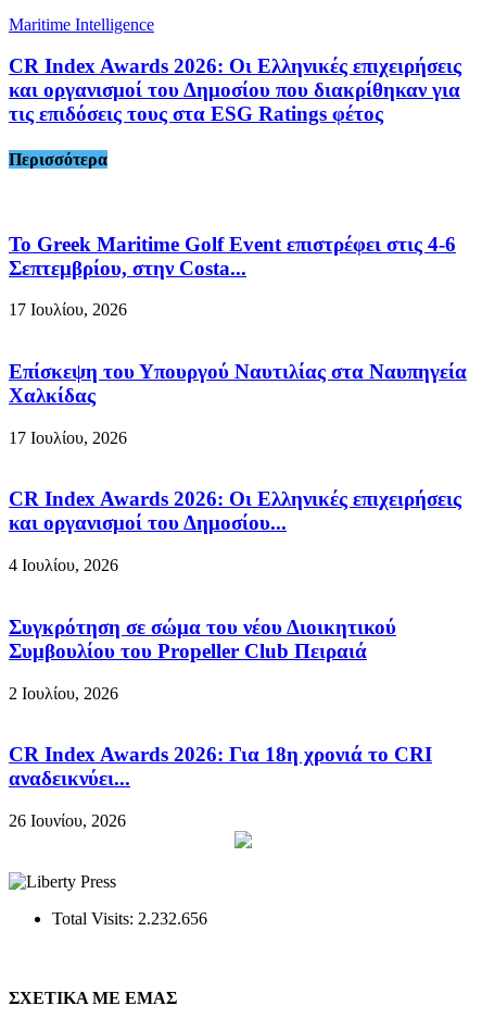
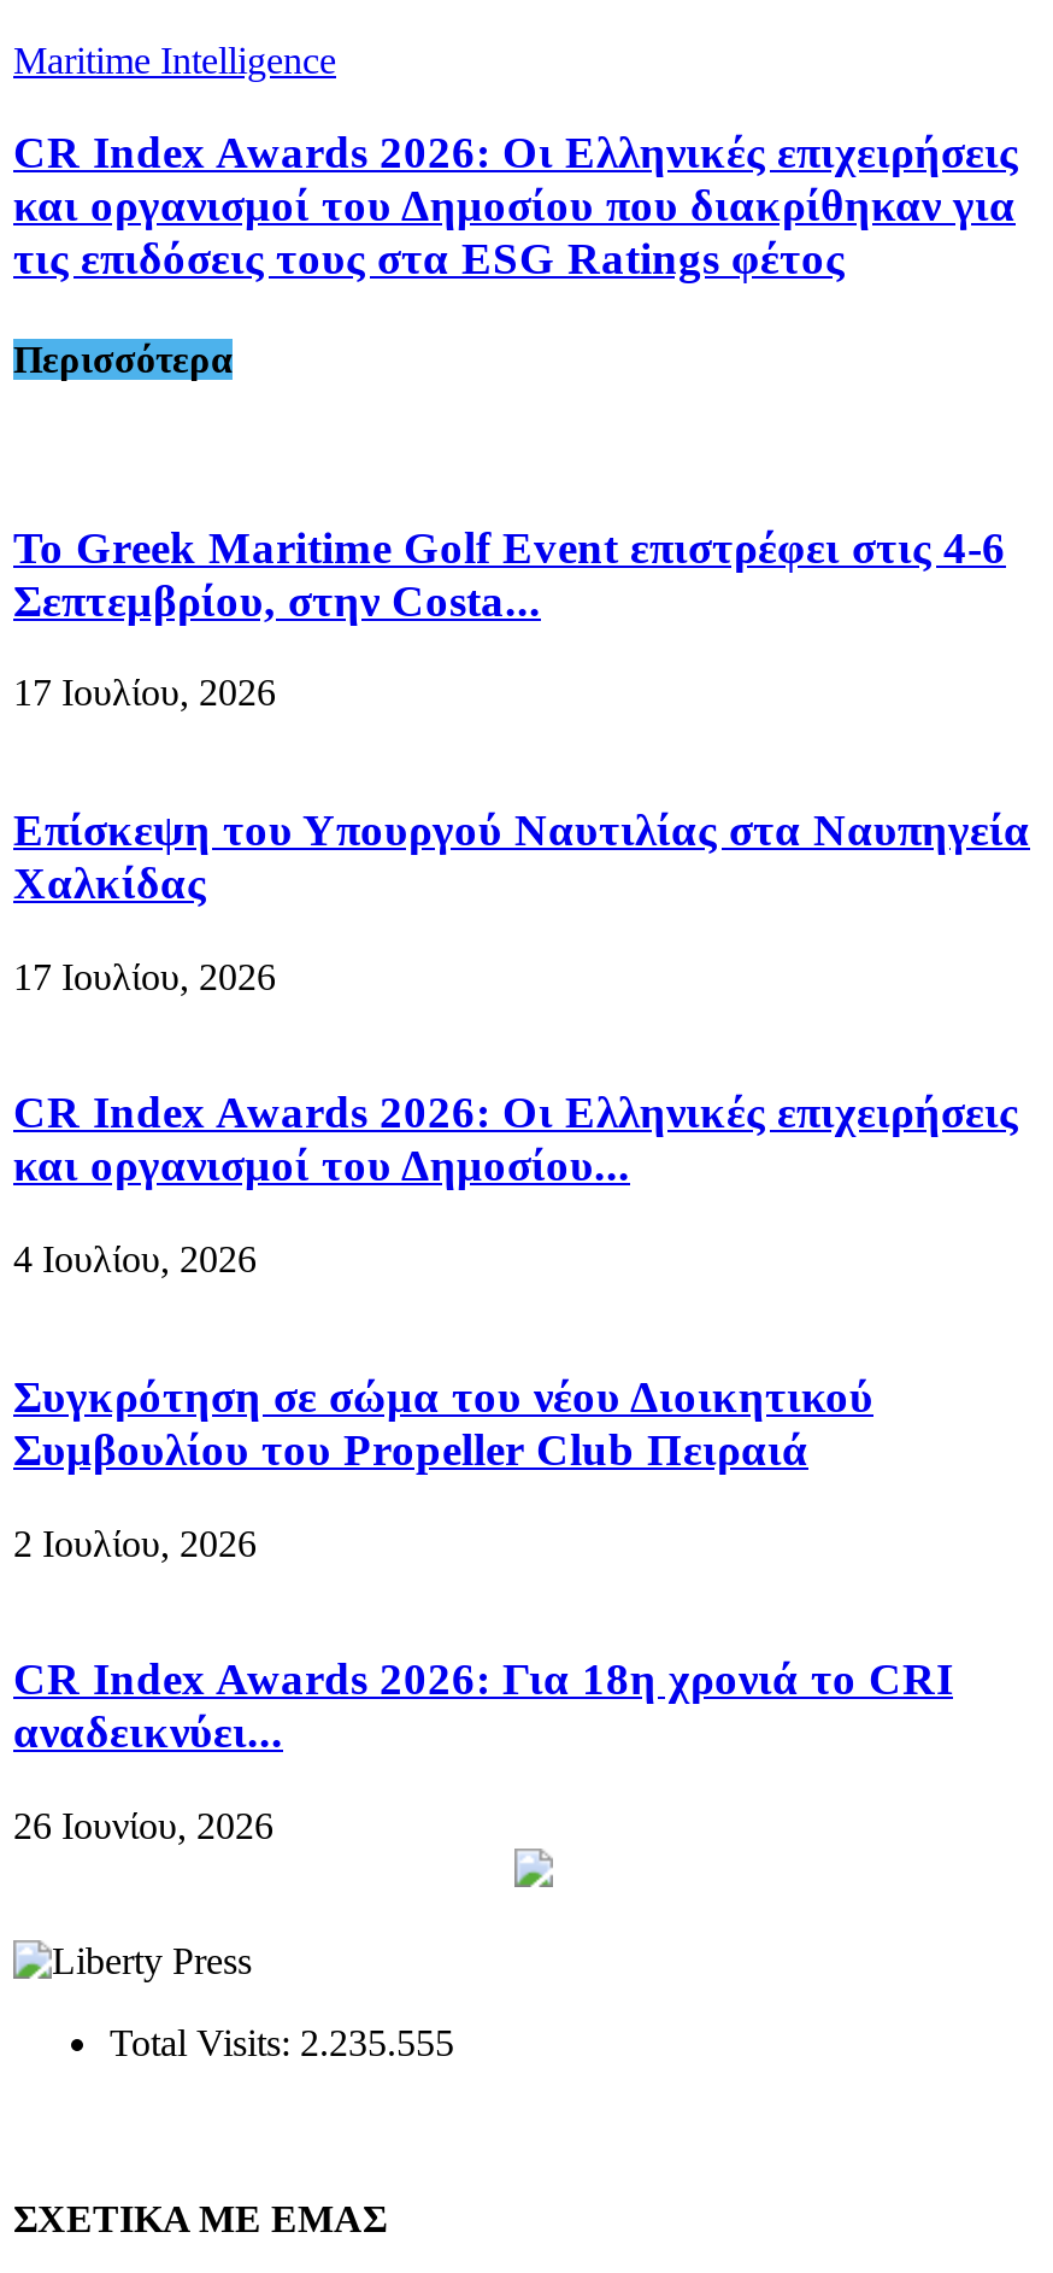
- Total Visits: 2.232.656
+ Total Visits: 2.235.555
